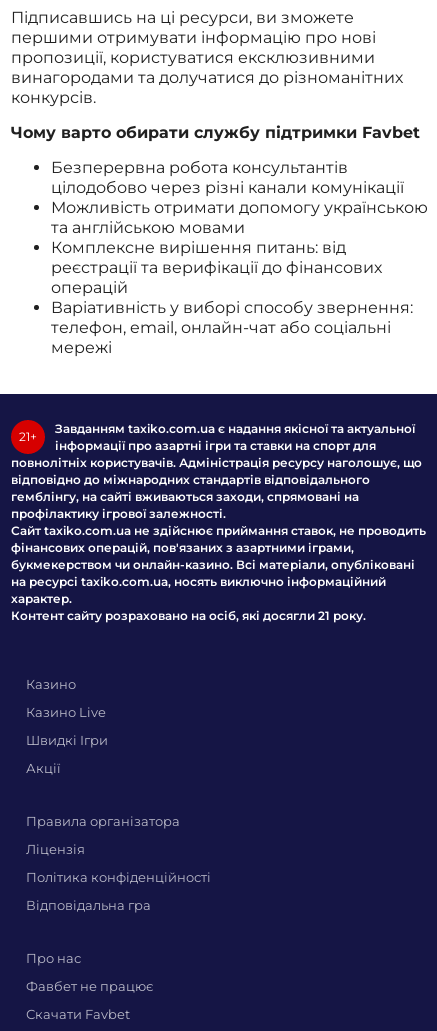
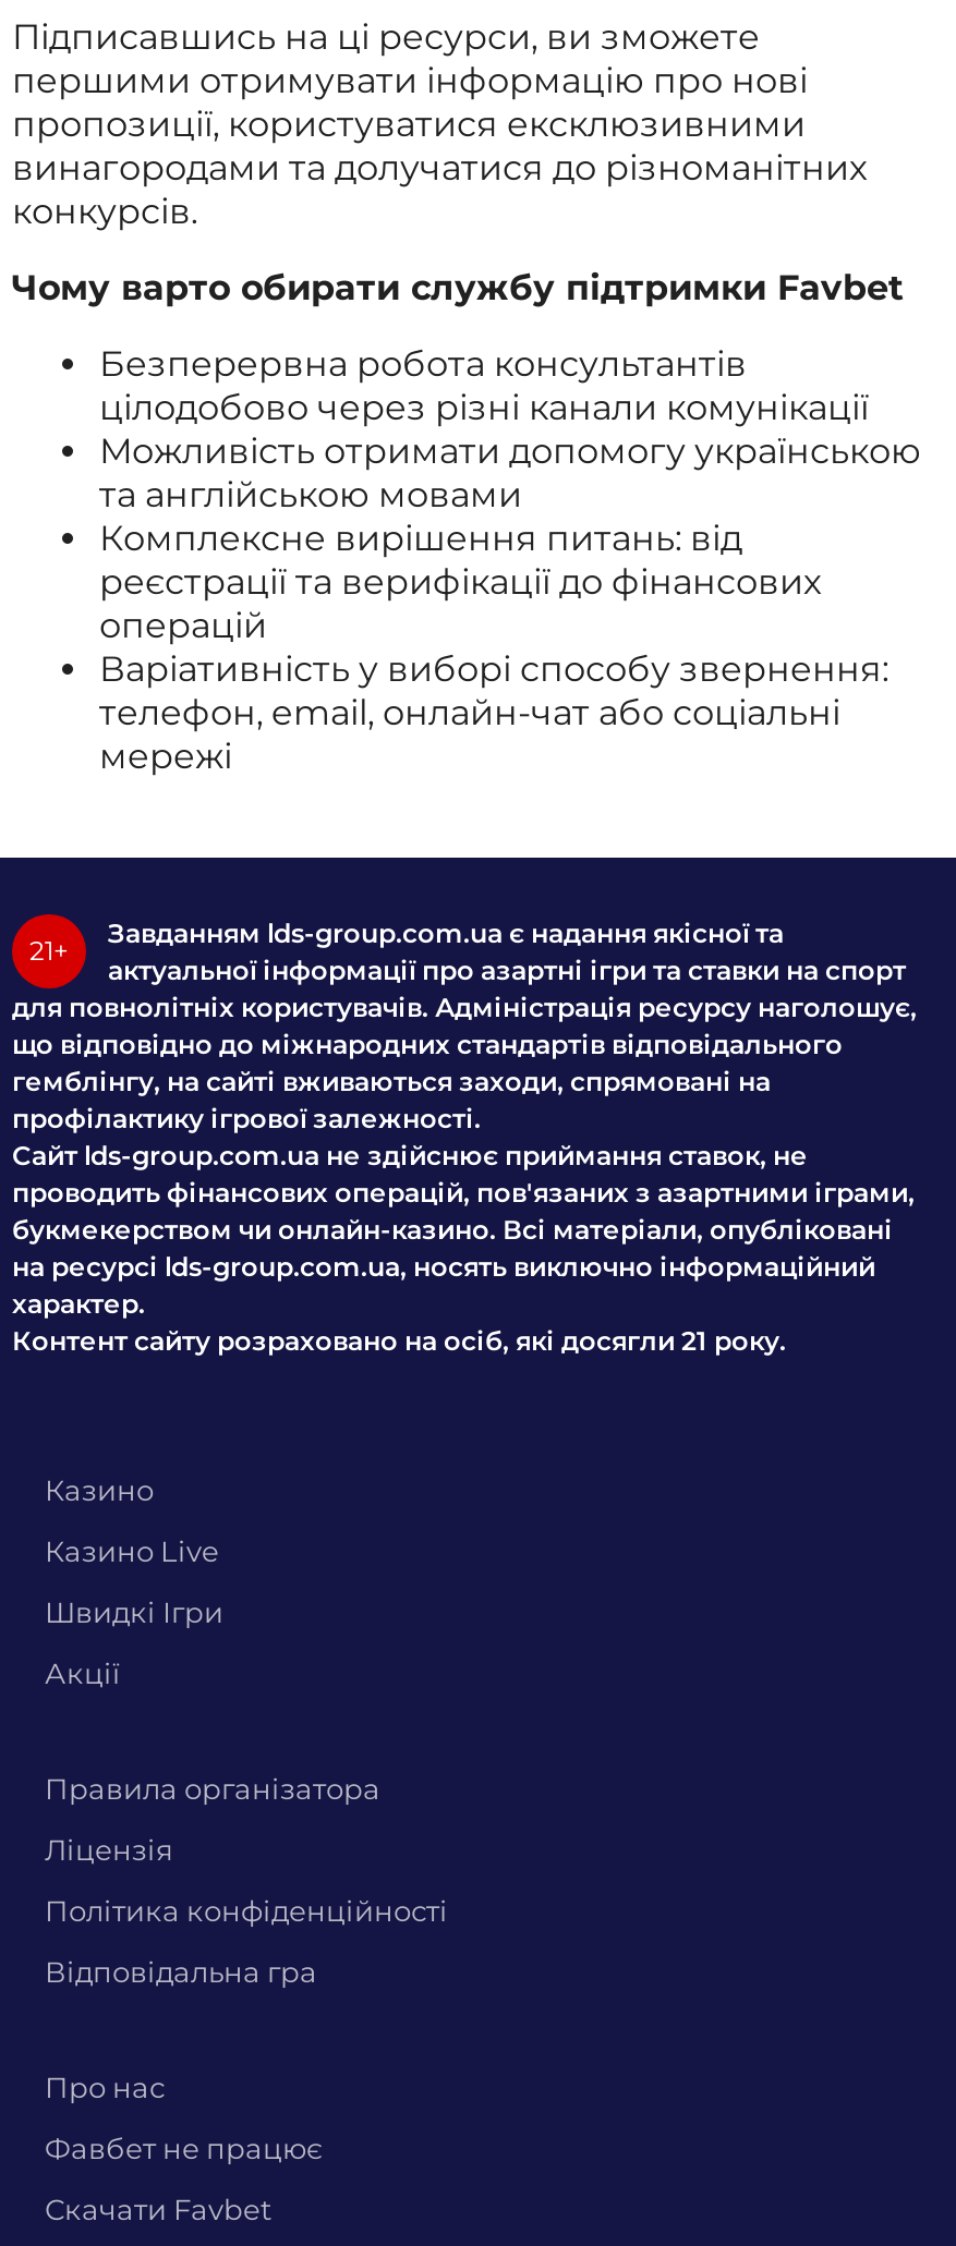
- Завданням taxiko.com.ua є надання якісної та актуальної
- інформації про азартні ігри та ставки на спорт для
- повнолітніх користувачів. Адміністрація ресурсу наголошує, що
- відповідно до міжнародних стандартів відповідального
+ Завданням lds-group.com.ua є надання якісної та
+ актуальної інформації про азартні ігри та ставки на спорт
+ для повнолітніх користувачів. Адміністрація ресурсу наголошує,
+ що відповідно до міжнародних стандартів відповідального

- Сайт taxiko.com.ua не здійснює приймання ставок, не проводить
- фінансових операцій, пов'язаних з азартними іграми,
+ Сайт lds-group.com.ua не здійснює приймання ставок, не
+ проводить фінансових операцій, пов'язаних з азартними іграми,

- на ресурсі taxiko.com.ua, носять виключно інформаційний
+ на ресурсі lds-group.com.ua, носять виключно інформаційний
